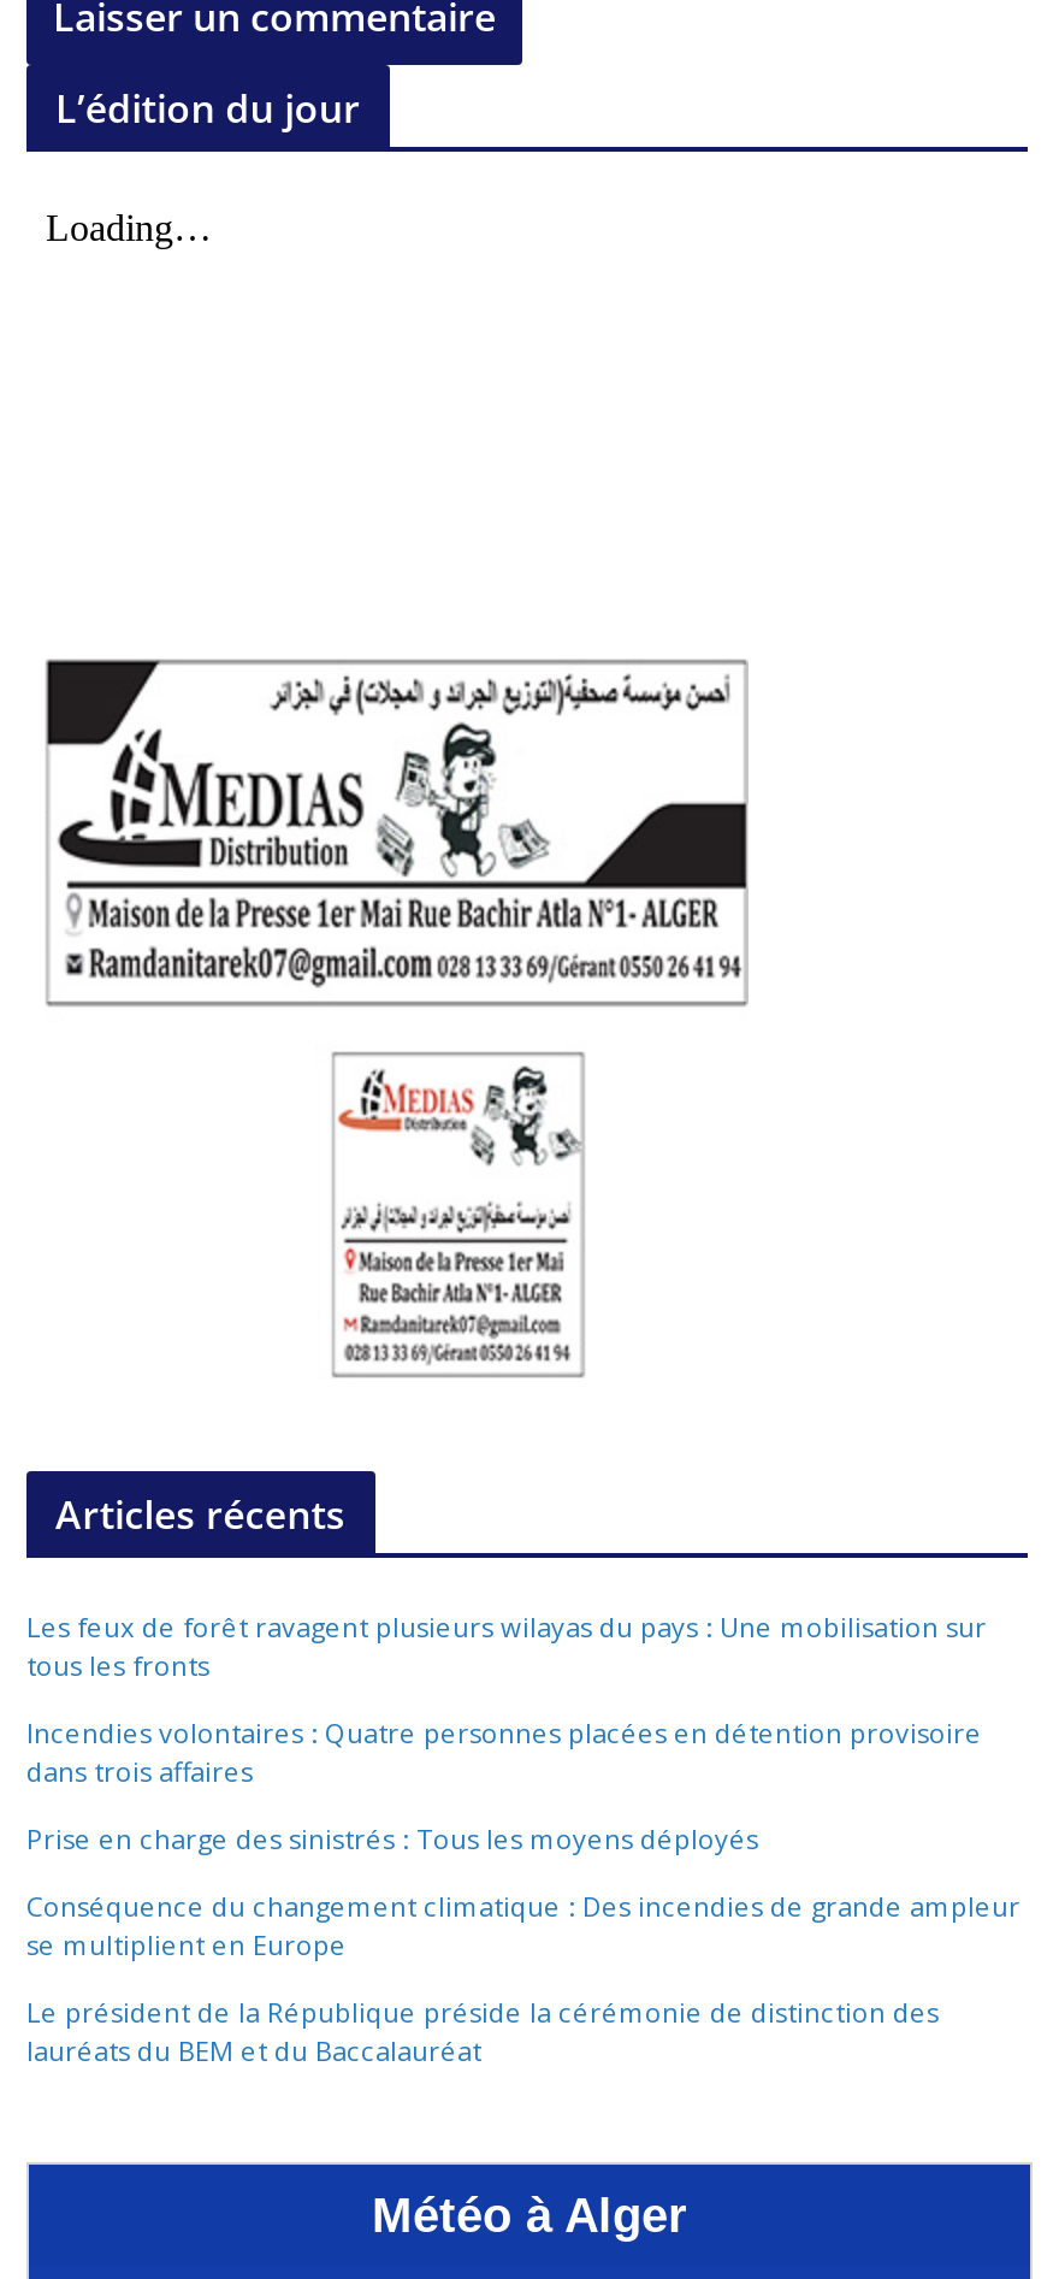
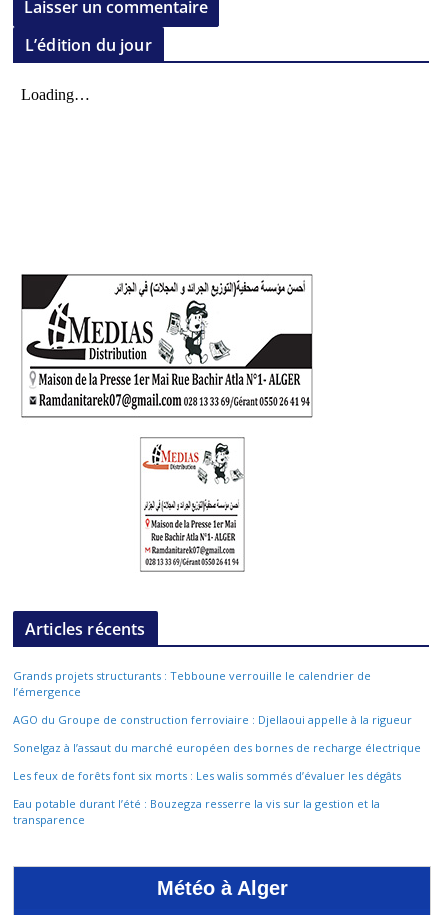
- Les feux de forêt ravagent plusieurs wilayas du pays : Une mobilisation sur
- tous les fronts
+ Grands projets structurants : Tebboune verrouille le calendrier de
+ l’émergence

- Incendies volontaires : Quatre personnes placées en détention provisoire
- dans trois affaires
+ AGO du Groupe de construction ferroviaire : Djellaoui appelle à la rigueur

- Prise en charge des sinistrés : Tous les moyens déployés
+ Sonelgaz à l’assaut du marché européen des bornes de recharge électrique

- Conséquence du changement climatique : Des incendies de grande ampleur
- se multiplient en Europe
+ Les feux de forêts font six morts : Les walis sommés d’évaluer les dégâts

- Le président de la République préside la cérémonie de distinction des
- lauréats du BEM et du Baccalauréat
+ Eau potable durant l’été : Bouzegza resserre la vis sur la gestion et la
+ transparence
